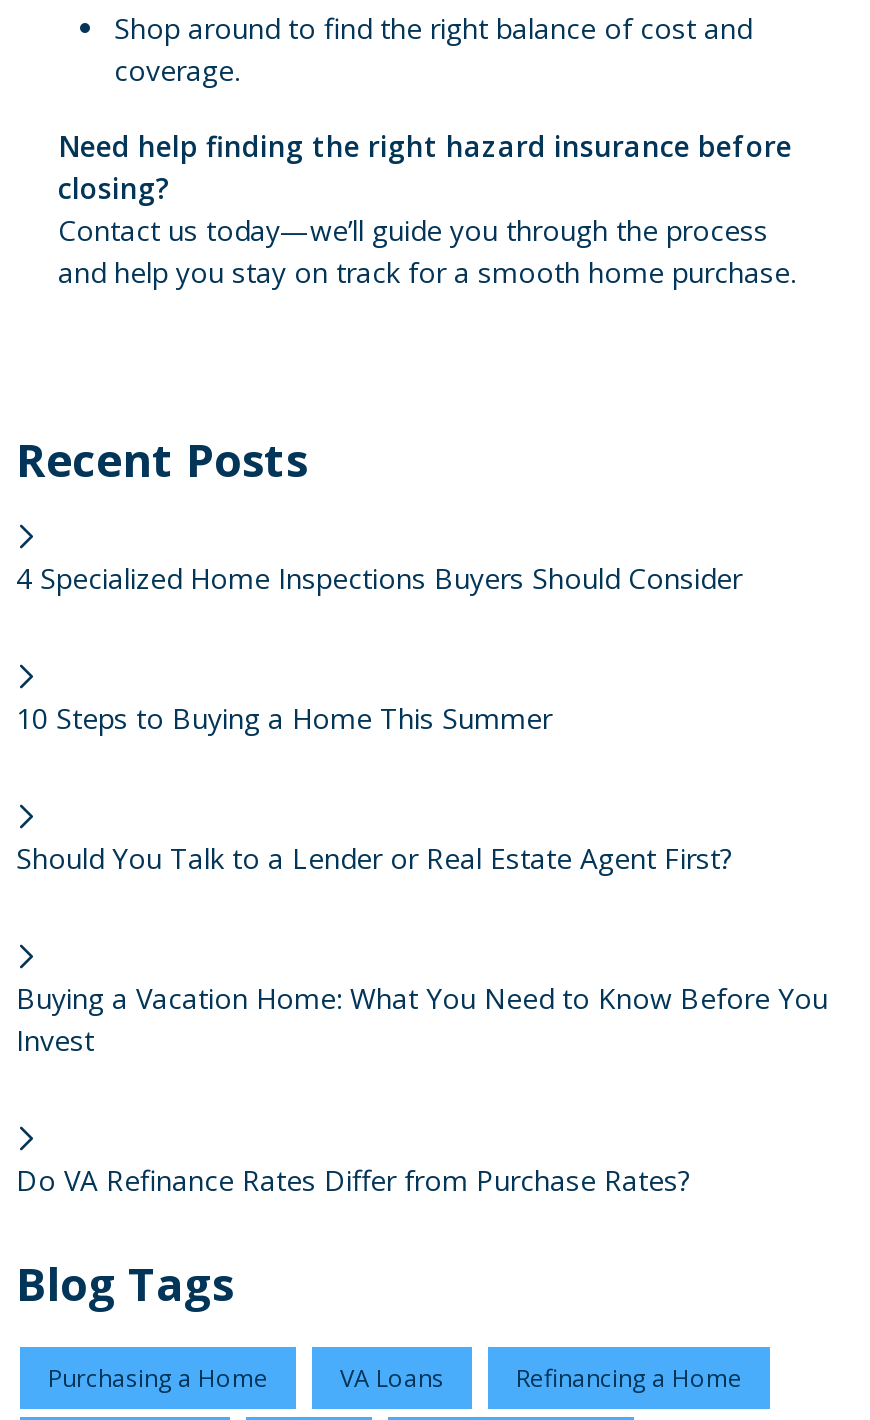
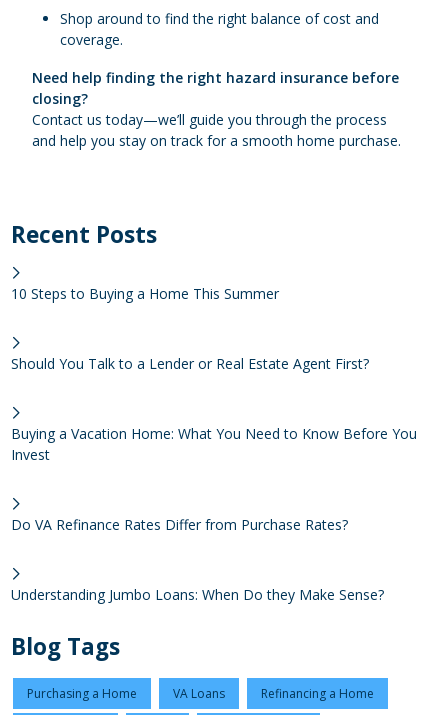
- 4 Specialized Home Inspections Buyers Should Consider

moved up: 10 Steps to Buying a Home This Summer | Should You Talk to a Lender or Real Estate Agent First? | Buying a Vacation Home: What You Need to Know Before You | Invest | Do VA Refinance Rates Differ from Purchase Rates?

+ Understanding Jumbo Loans: When Do they Make Sense?
